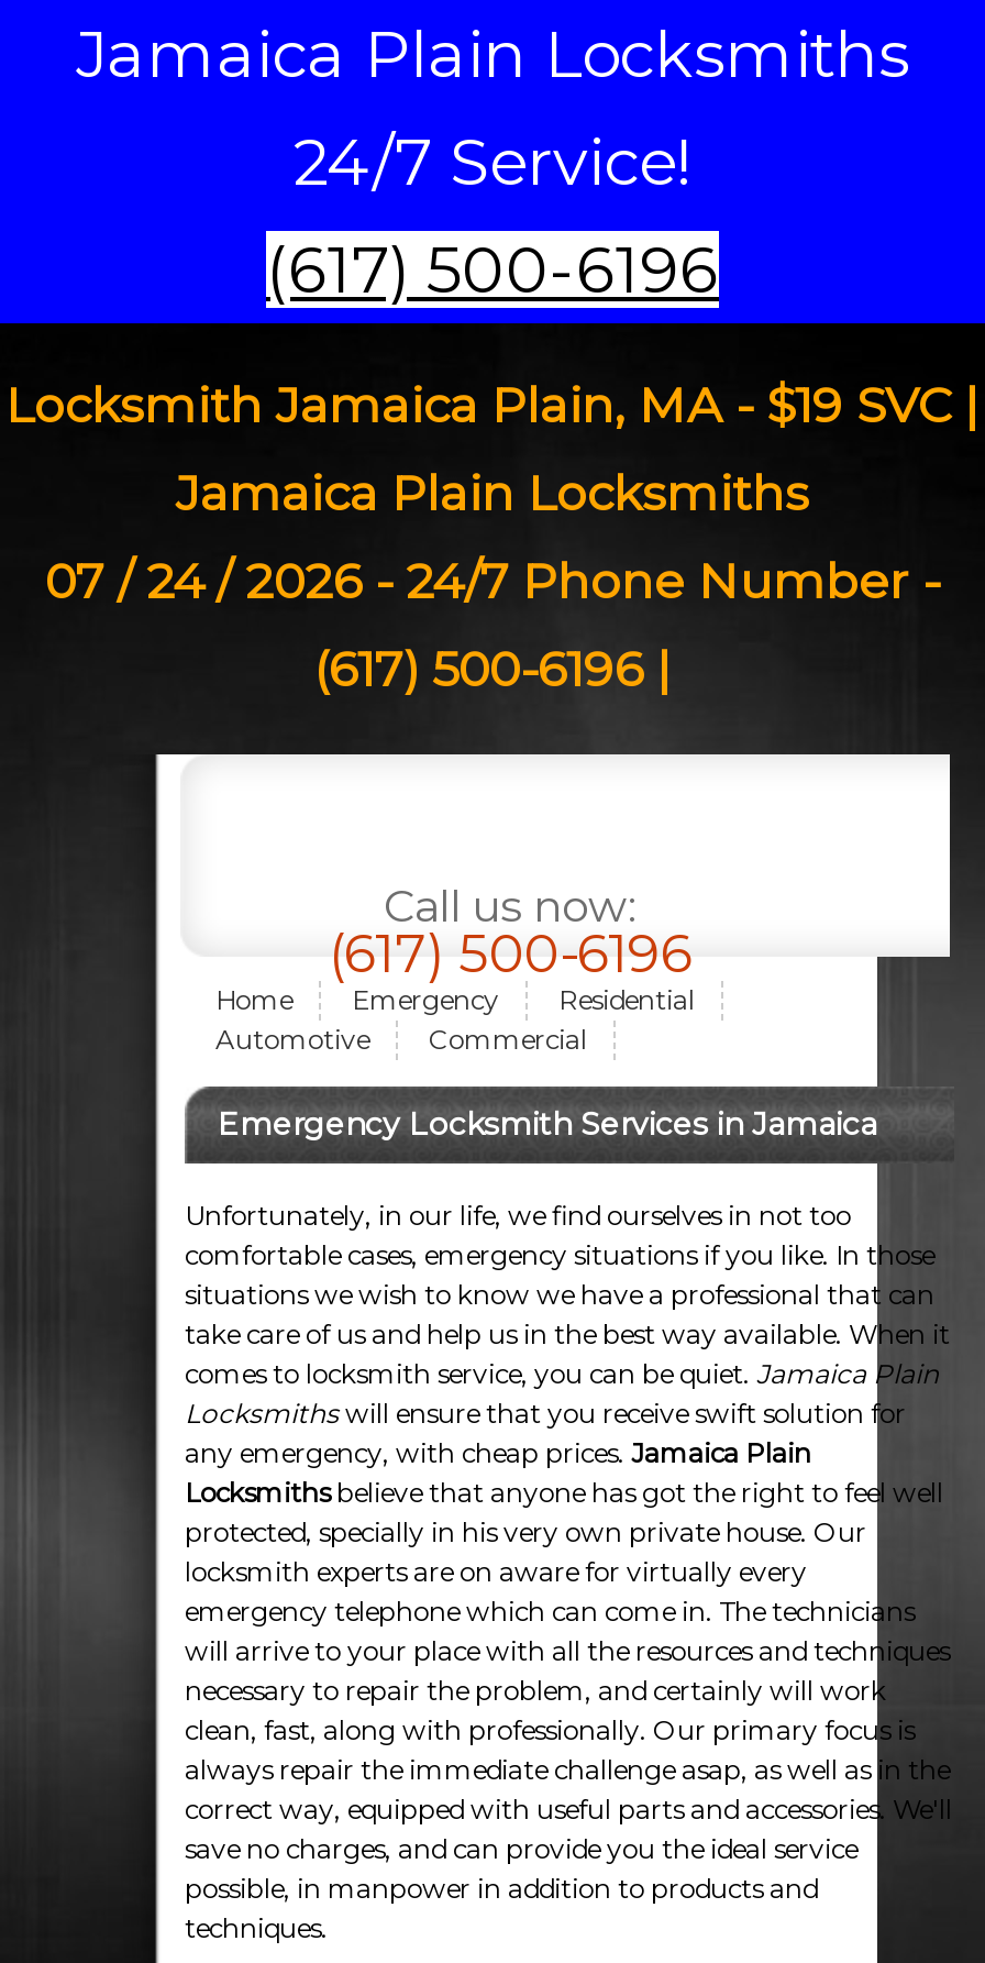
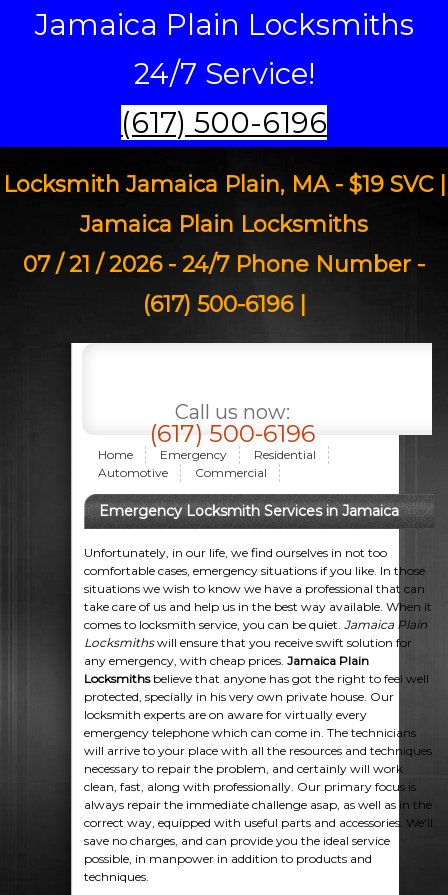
- 07 / 24 / 2026 - 24/7 Phone Number -
+ 07 / 21 / 2026 - 24/7 Phone Number -
